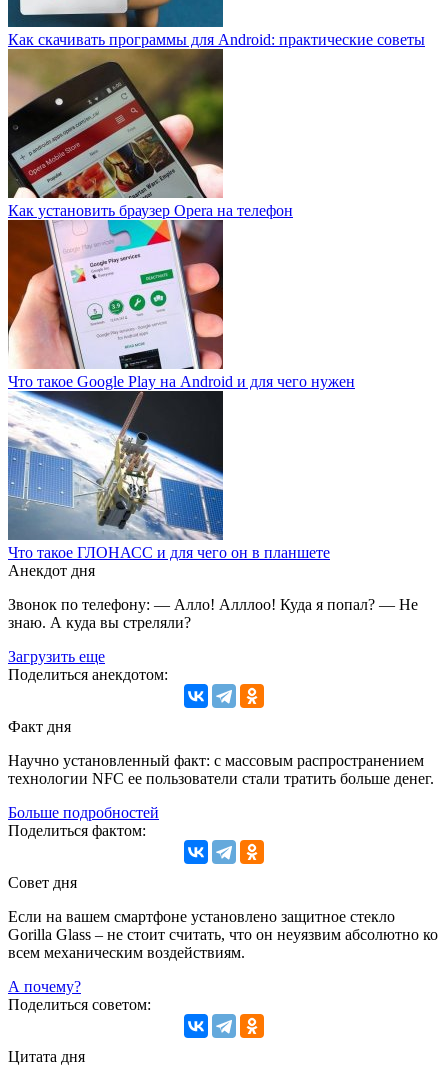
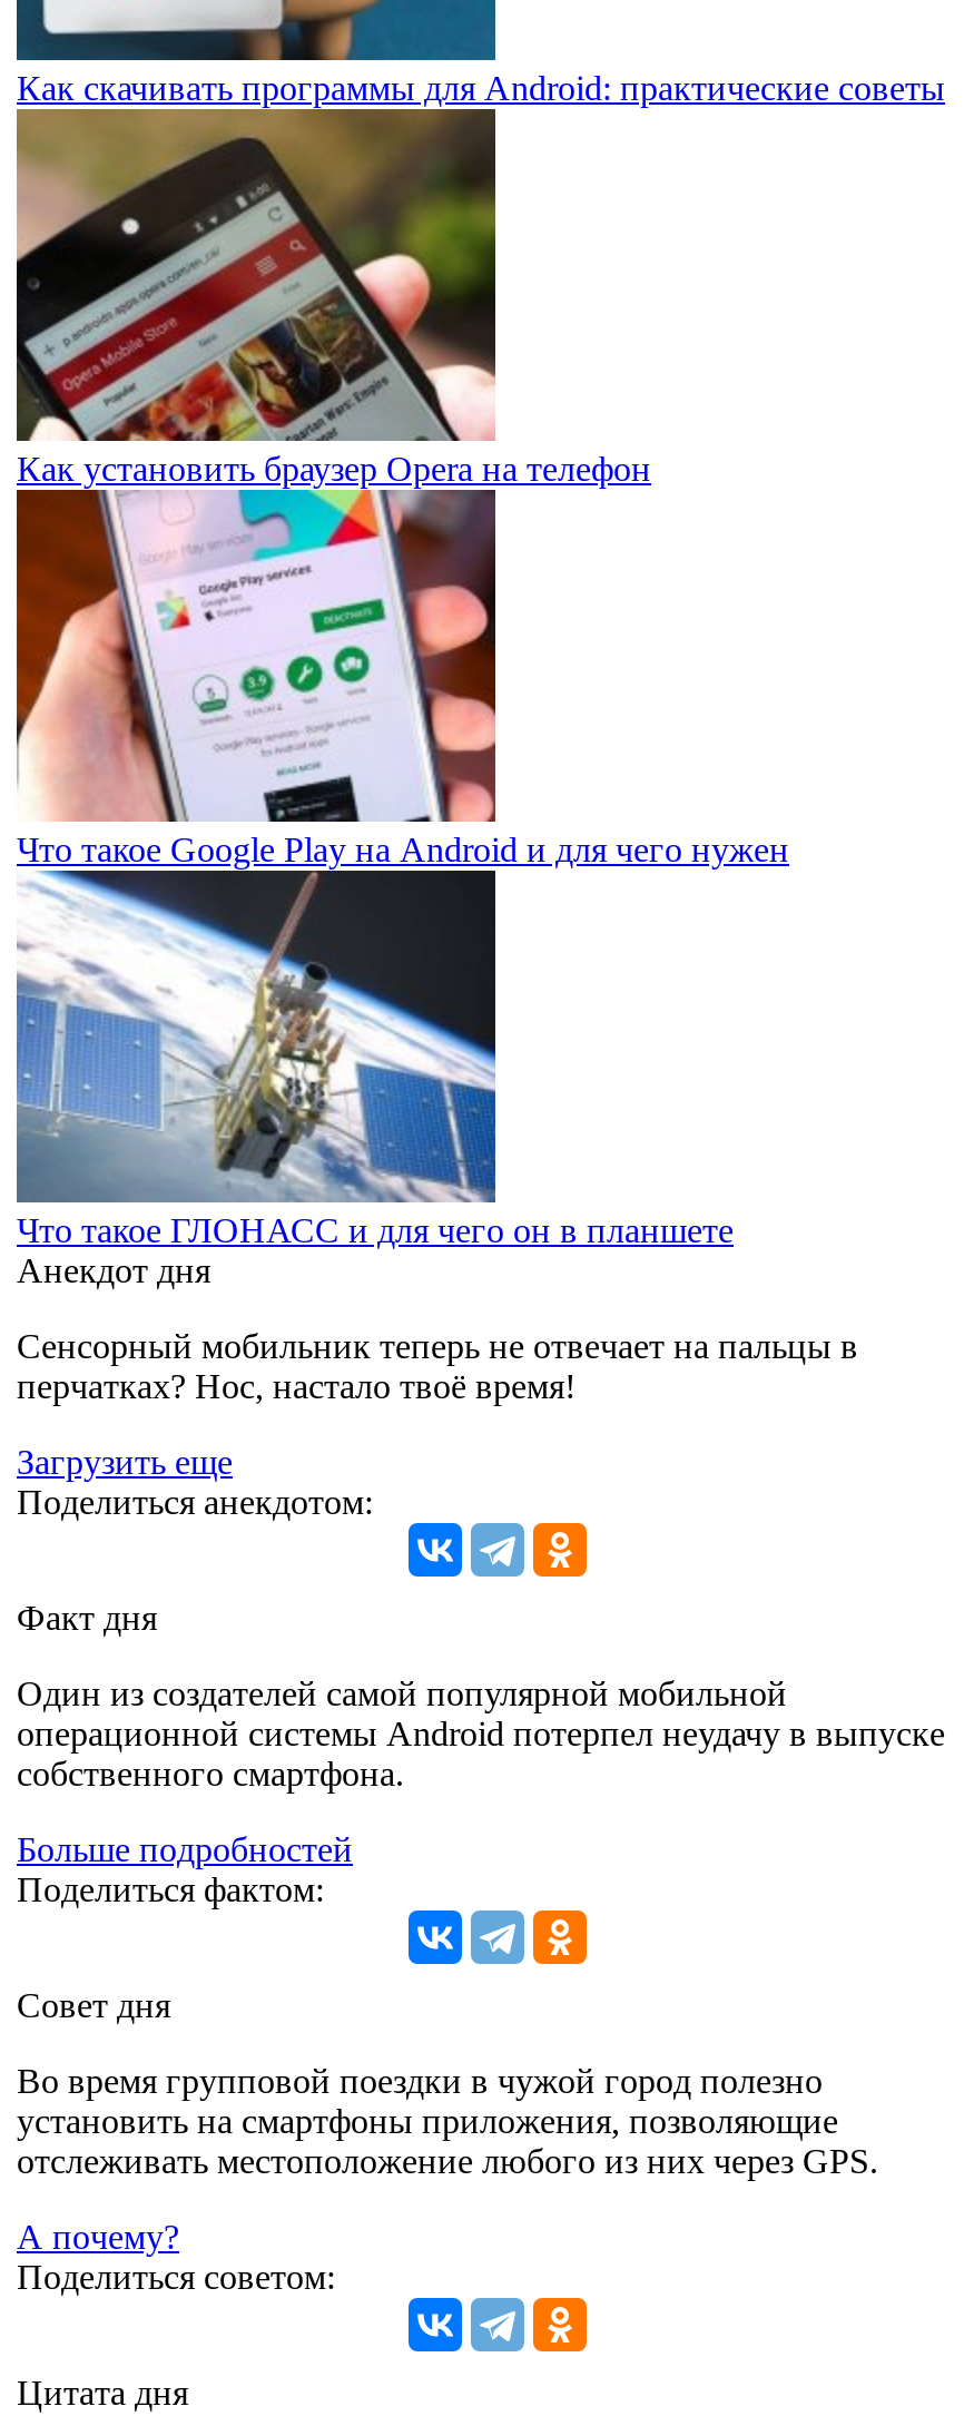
- Звонок по телефону: — Алло! Алллоо! Куда я попал? — Не
- знаю. А куда вы стреляли?
+ Сенсорный мобильник теперь не отвечает на пальцы в
+ перчатках? Нос, настало твоё время!

- Научно установленный факт: с массовым распространением
- технологии NFC ее пользователи стали тратить больше денег.
+ Один из создателей самой популярной мобильной
+ операционной системы Android потерпел неудачу в выпуске
+ собственного смартфона.

- Если на вашем смартфоне установлено защитное стекло
- Gorilla Glass – не стоит считать, что он неуязвим абсолютно ко
- всем механическим воздействиям.
+ Во время групповой поездки в чужой город полезно
+ установить на смартфоны приложения, позволяющие
+ отслеживать местоположение любого из них через GPS.
